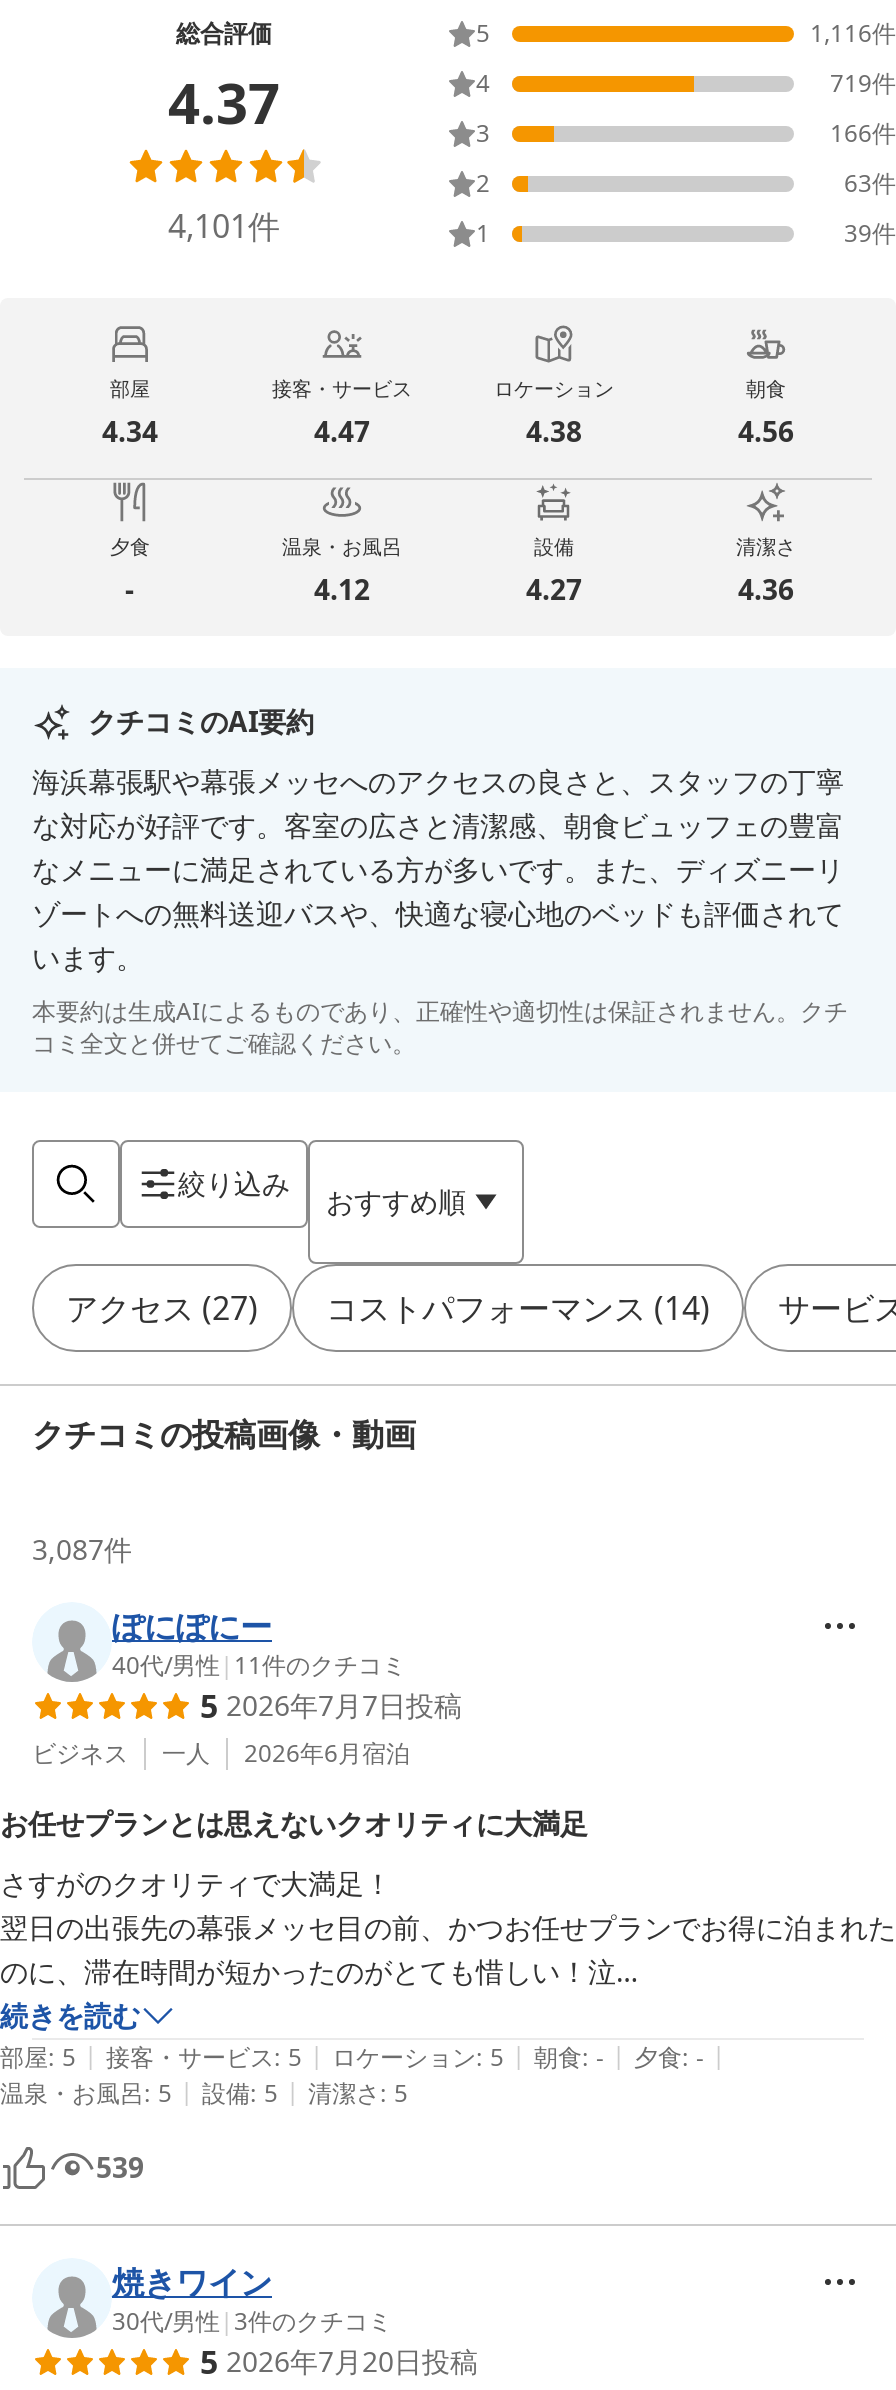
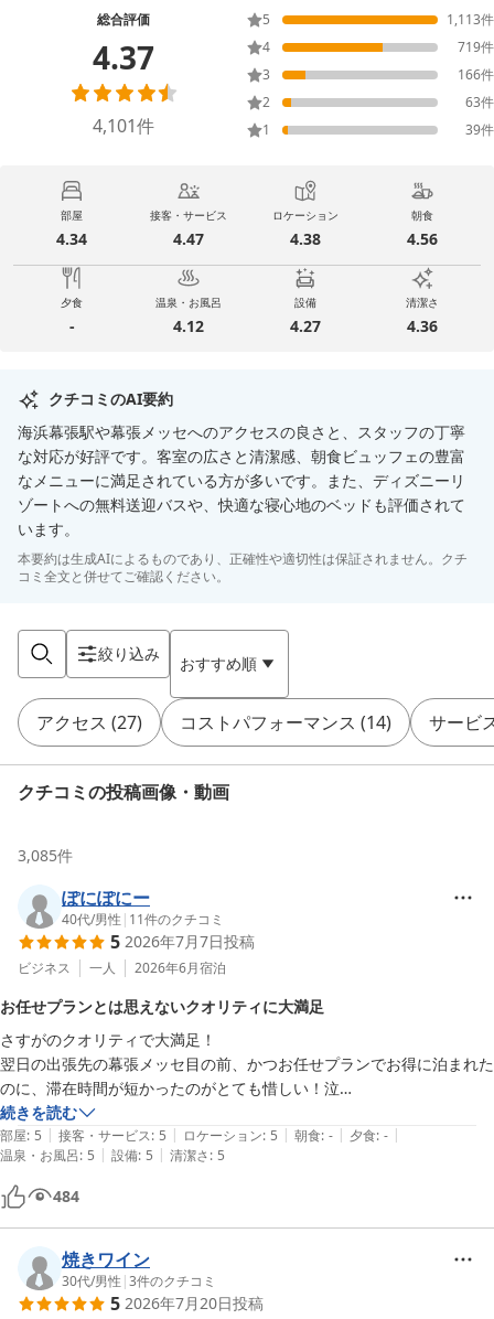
- 1,116件
+ 1,113件

- 3,087件
+ 3,085件

- 539
+ 484
